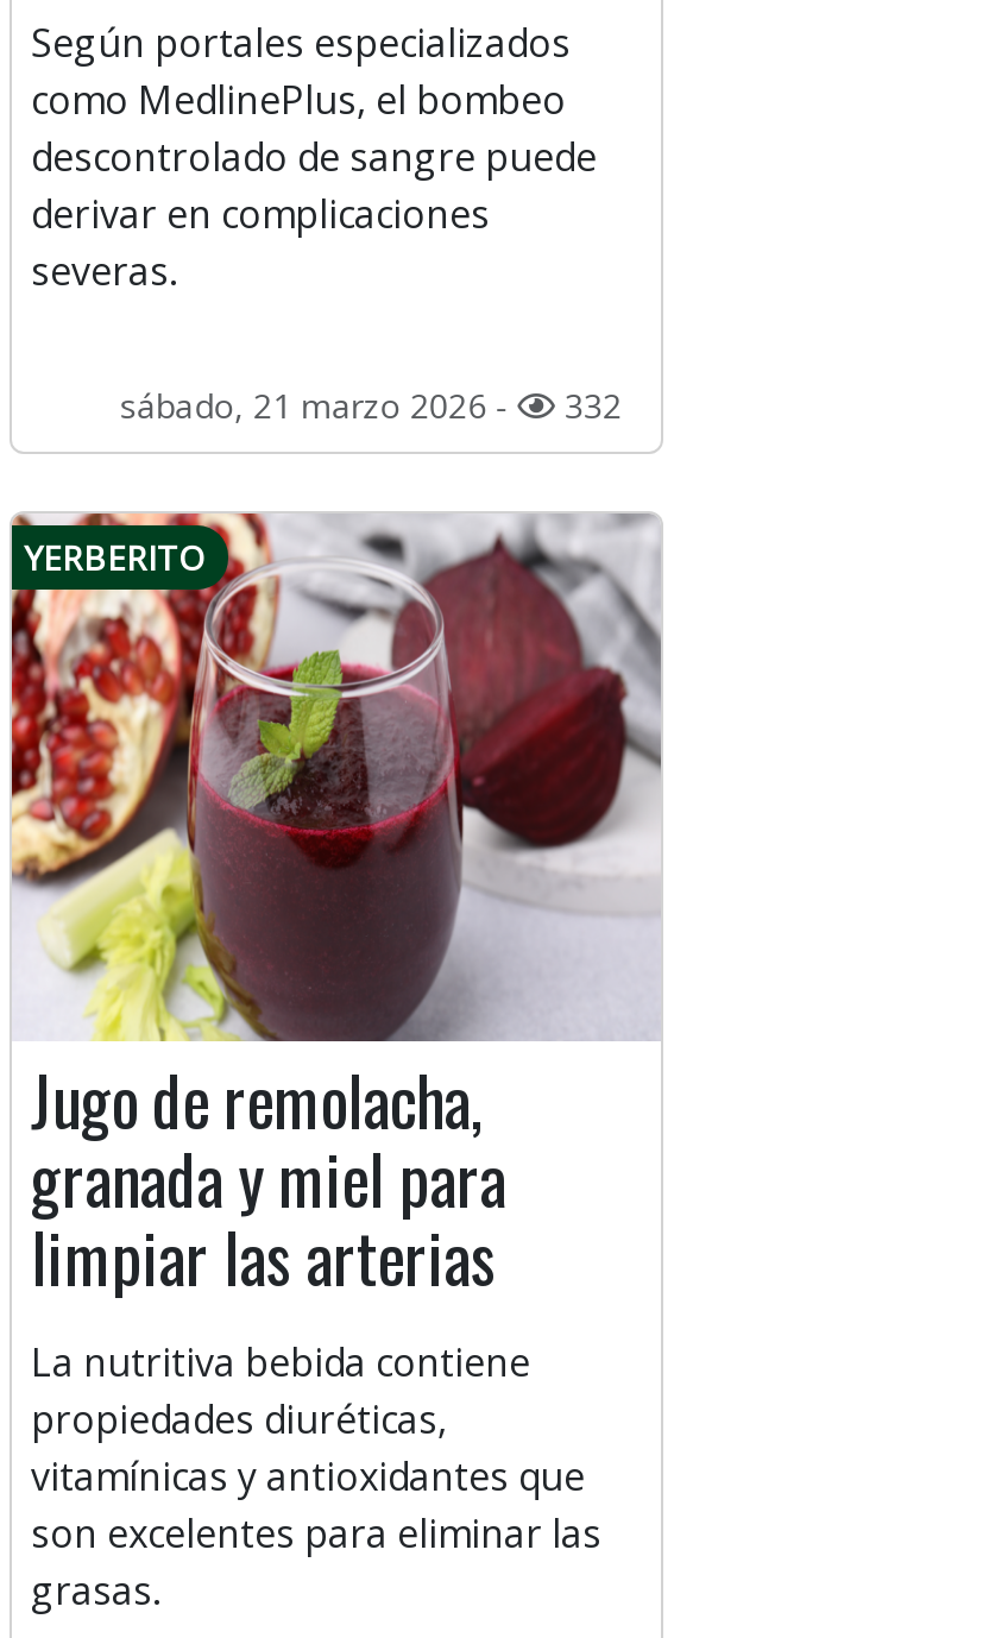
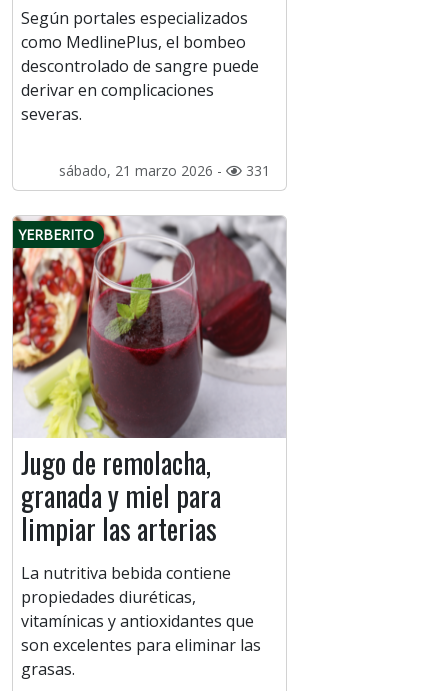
- sábado, 21 marzo 2026 - 332
+ sábado, 21 marzo 2026 - 331
